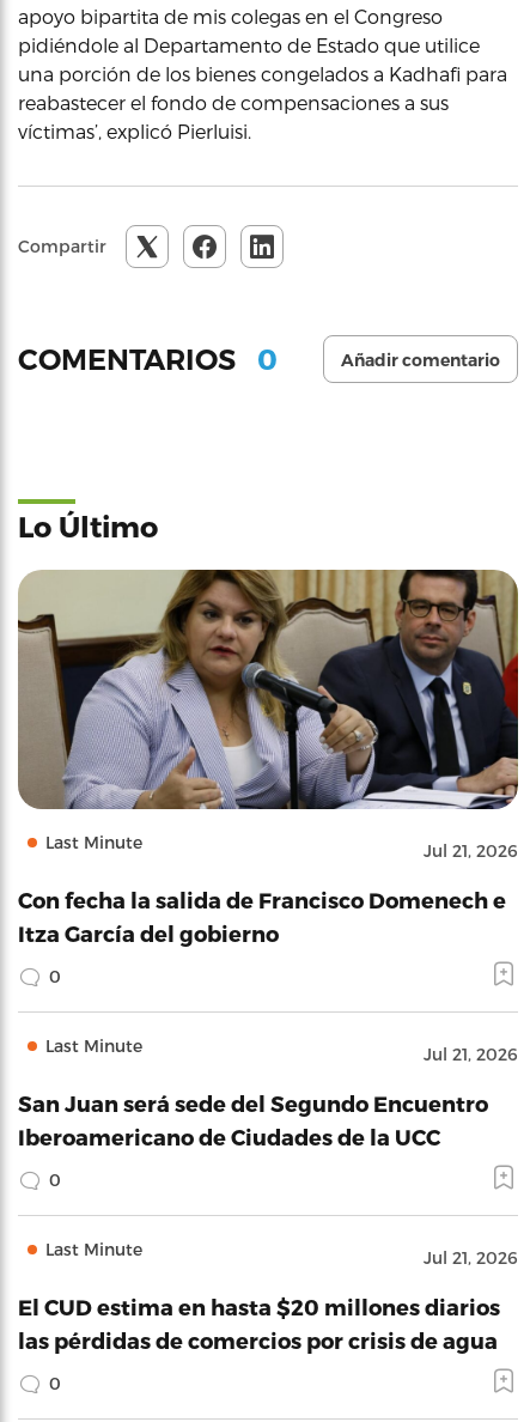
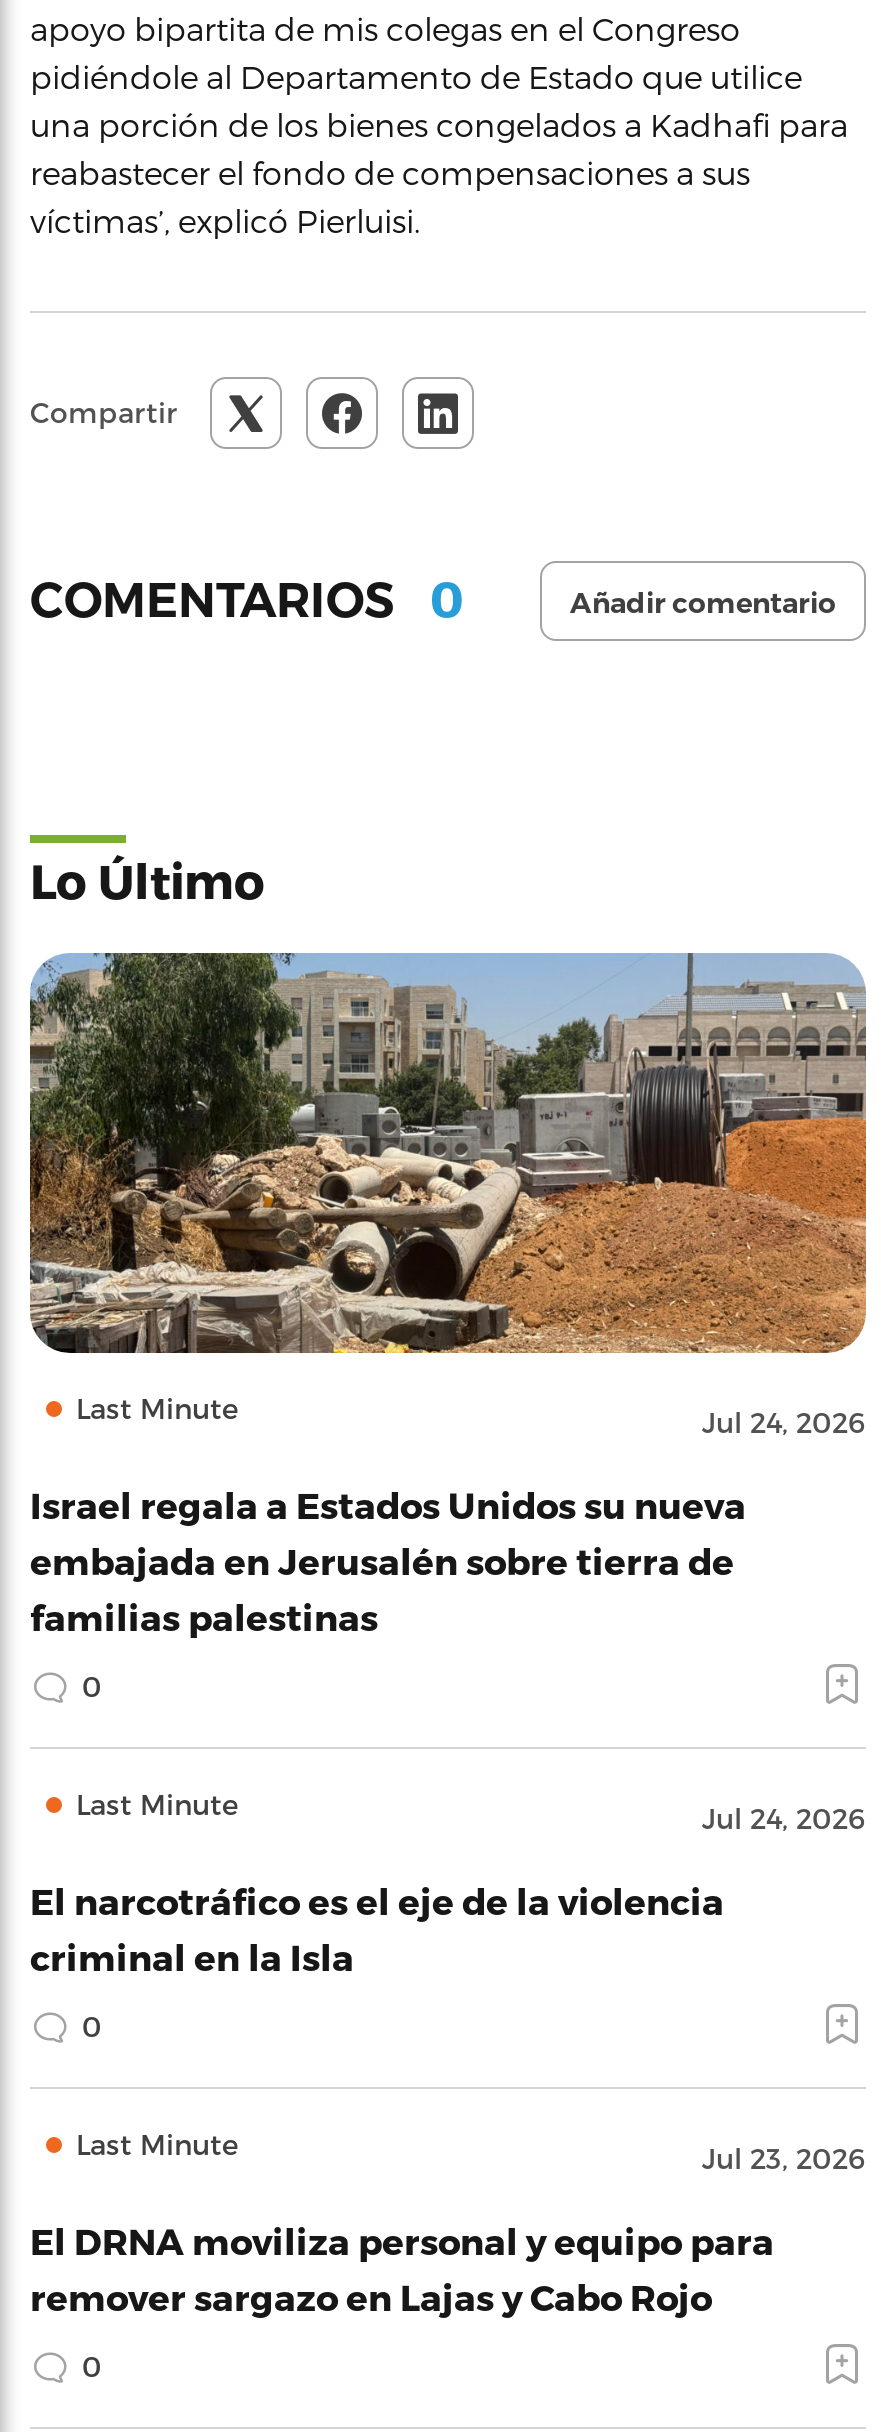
- [image]
- Jul 21, 2026
+ [image]
+ Jul 24, 2026

- Con fecha la salida de Francisco Domenech e
- Itza García del gobierno
+ Israel regala a Estados Unidos su nueva
+ embajada en Jerusalén sobre tierra de
+ familias palestinas

- Jul 21, 2026
+ Jul 24, 2026

- San Juan será sede del Segundo Encuentro
- Iberoamericano de Ciudades de la UCC
+ El narcotráfico es el eje de la violencia
+ criminal en la Isla

- Jul 21, 2026
+ Jul 23, 2026

- El CUD estima en hasta $20 millones diarios
- las pérdidas de comercios por crisis de agua
+ El DRNA moviliza personal y equipo para
+ remover sargazo en Lajas y Cabo Rojo
